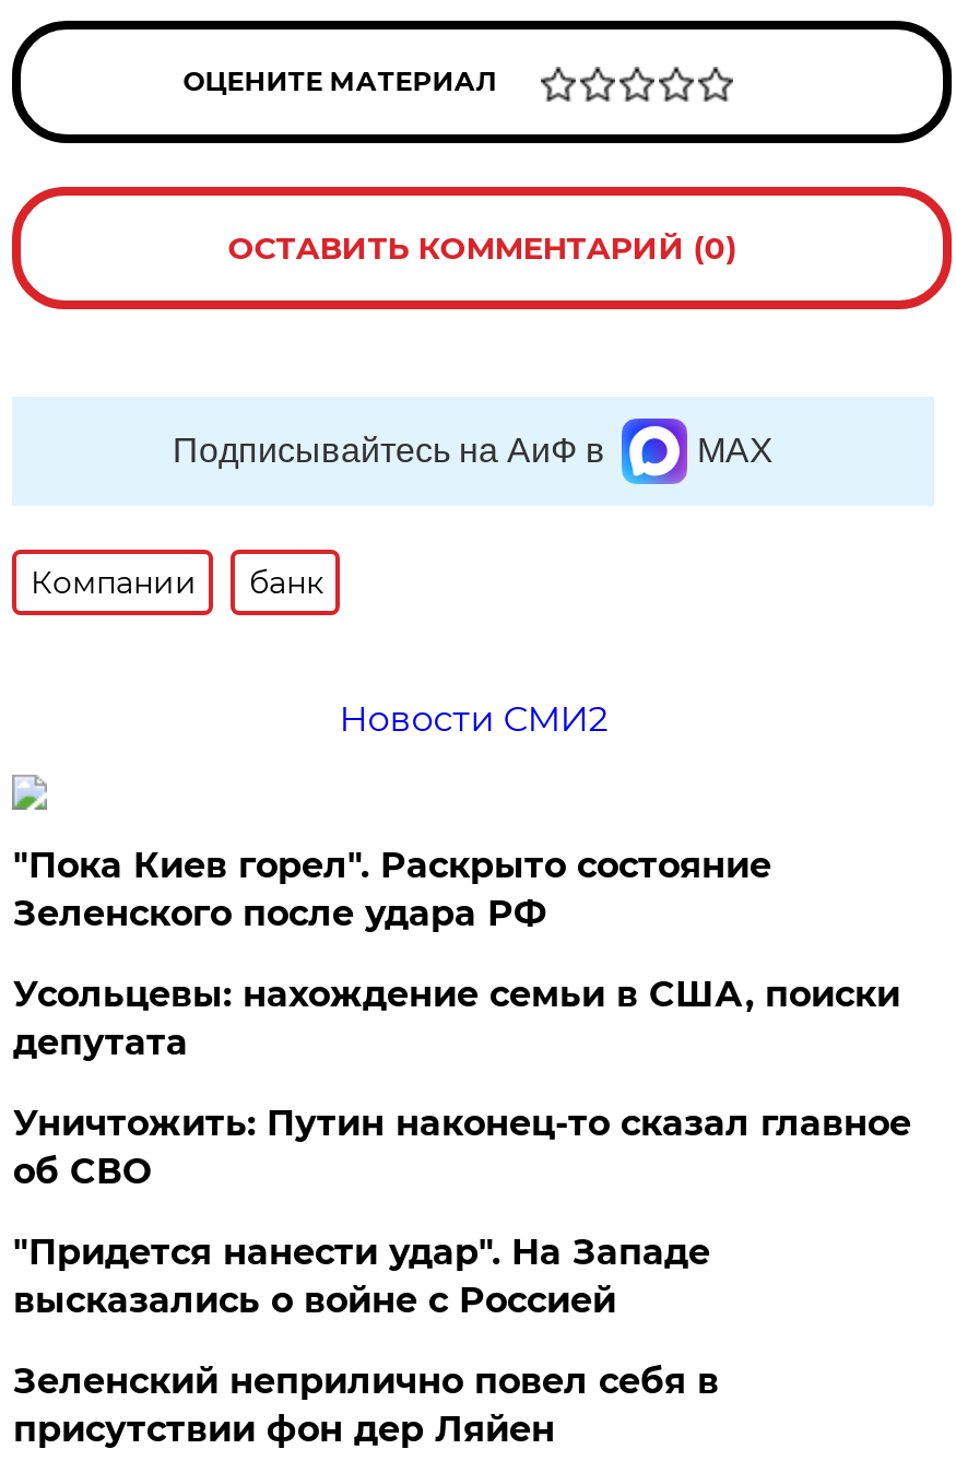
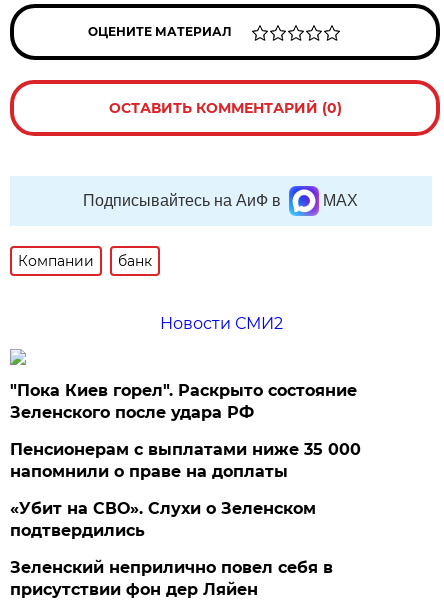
- Усольцевы: нахождение семьи в США, поиски
- депутата
- Уничтожить: Путин наконец-то сказал главное
- об СВО
- "Придется нанести удар". На Западе
- высказались о войне с Россией
+ Пенсионерам с выплатами ниже 35 000
+ напомнили о праве на доплаты
+ «Убит на СВО». Слухи о Зеленском
+ подтвердились
